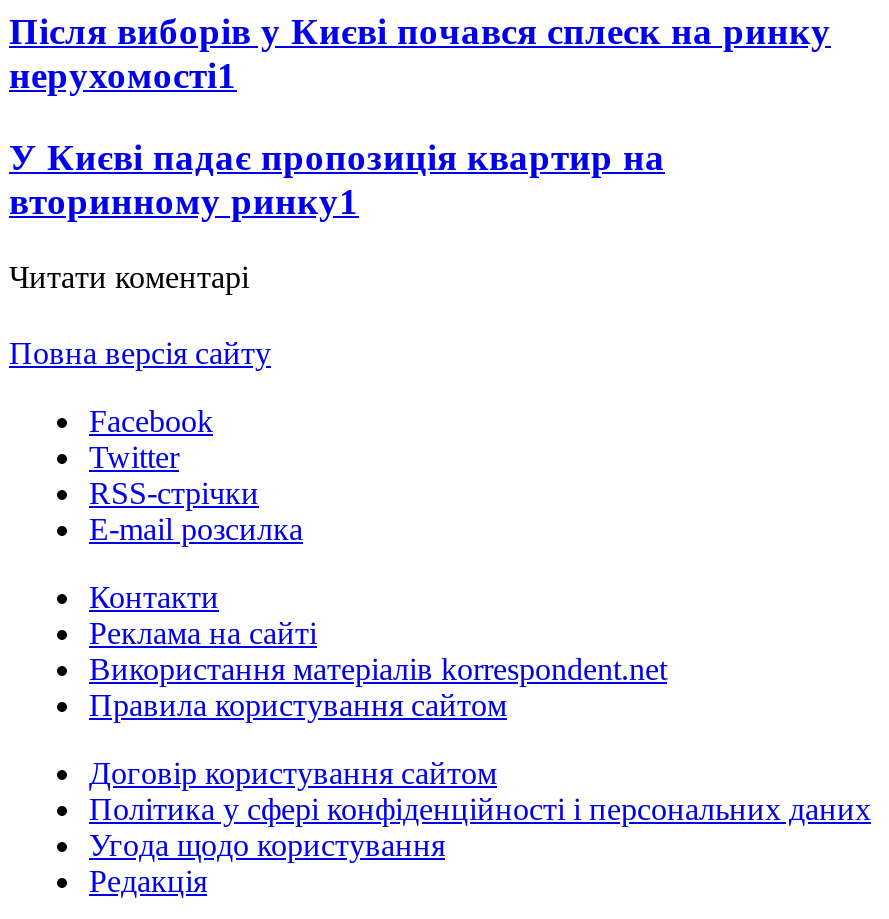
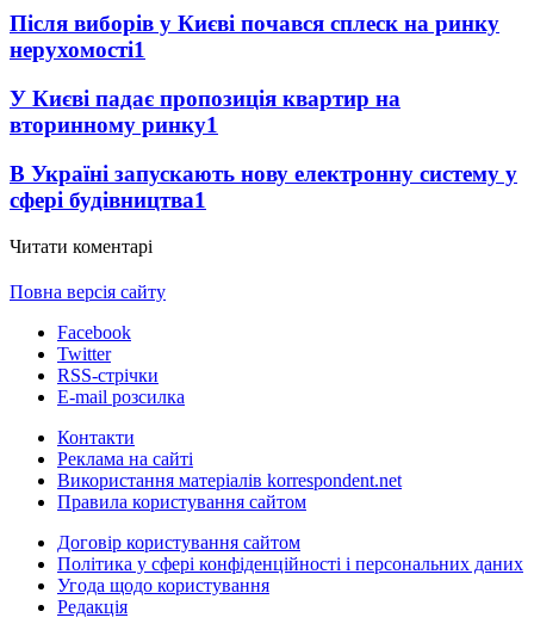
+ В Україні запускають нову електронну систему у
+ сфері будівництва1
